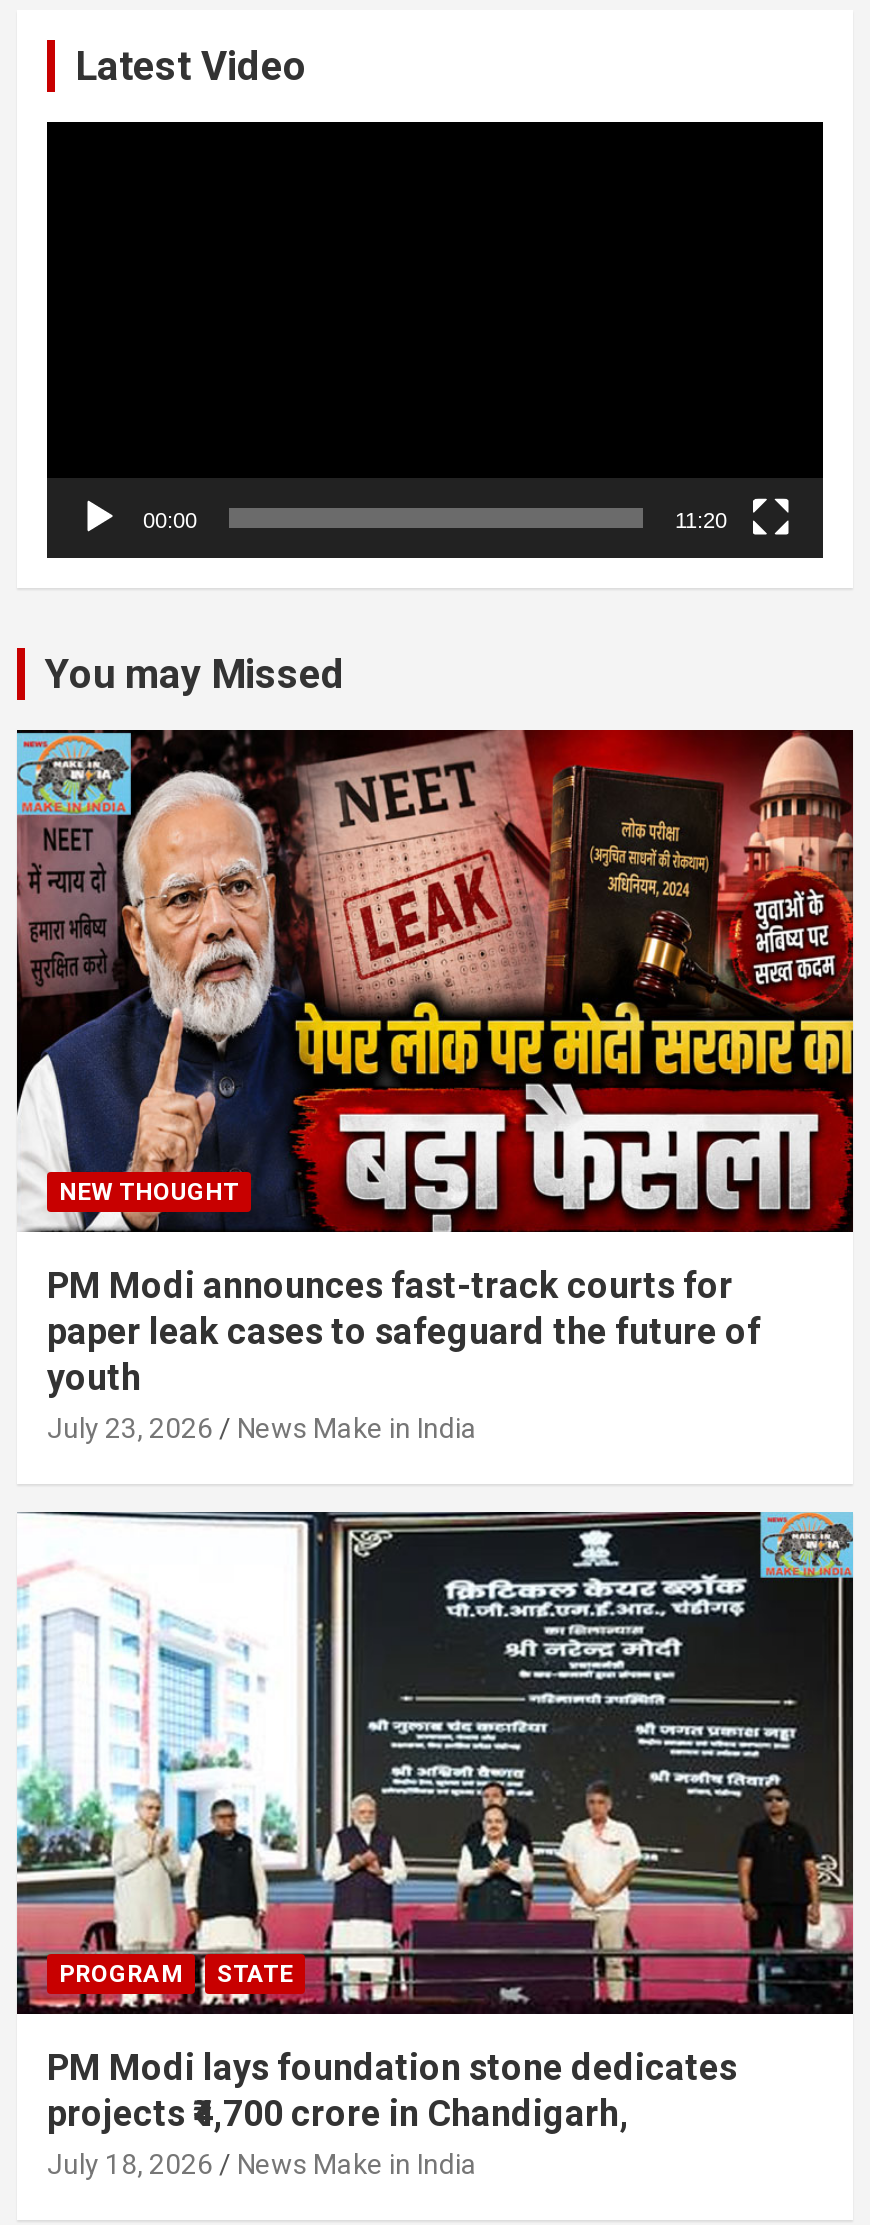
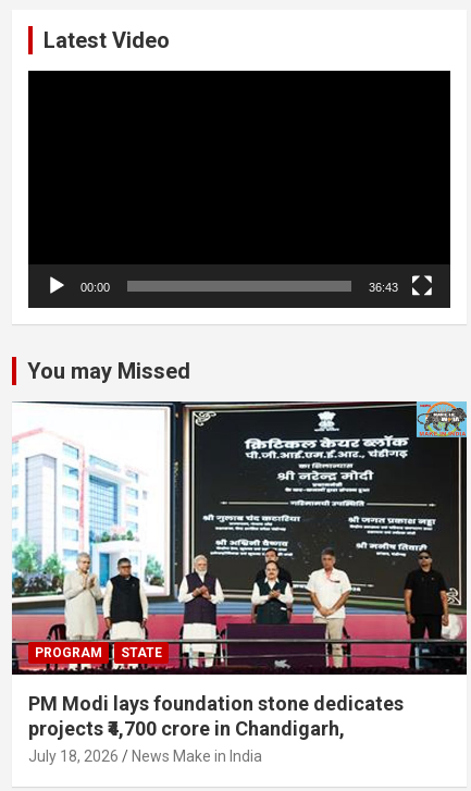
- 11:20
+ 36:43

- [image]
- NEW THOUGHT
- PM Modi announces fast-track courts for
- paper leak cases to safeguard the future of
- youth
- July 23, 2026
- News Make in India
